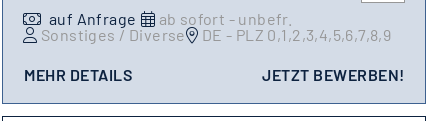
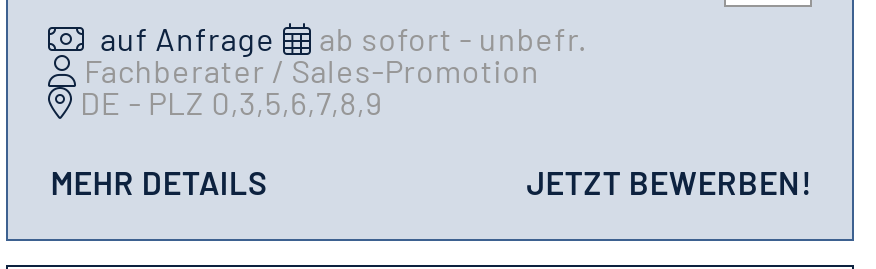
- Sonstiges / Diverse
- DE - PLZ 0,1,2,3,4,5,6,7,8,9
+ Fachberater / Sales-Promotion
+ DE - PLZ 0,3,5,6,7,8,9
